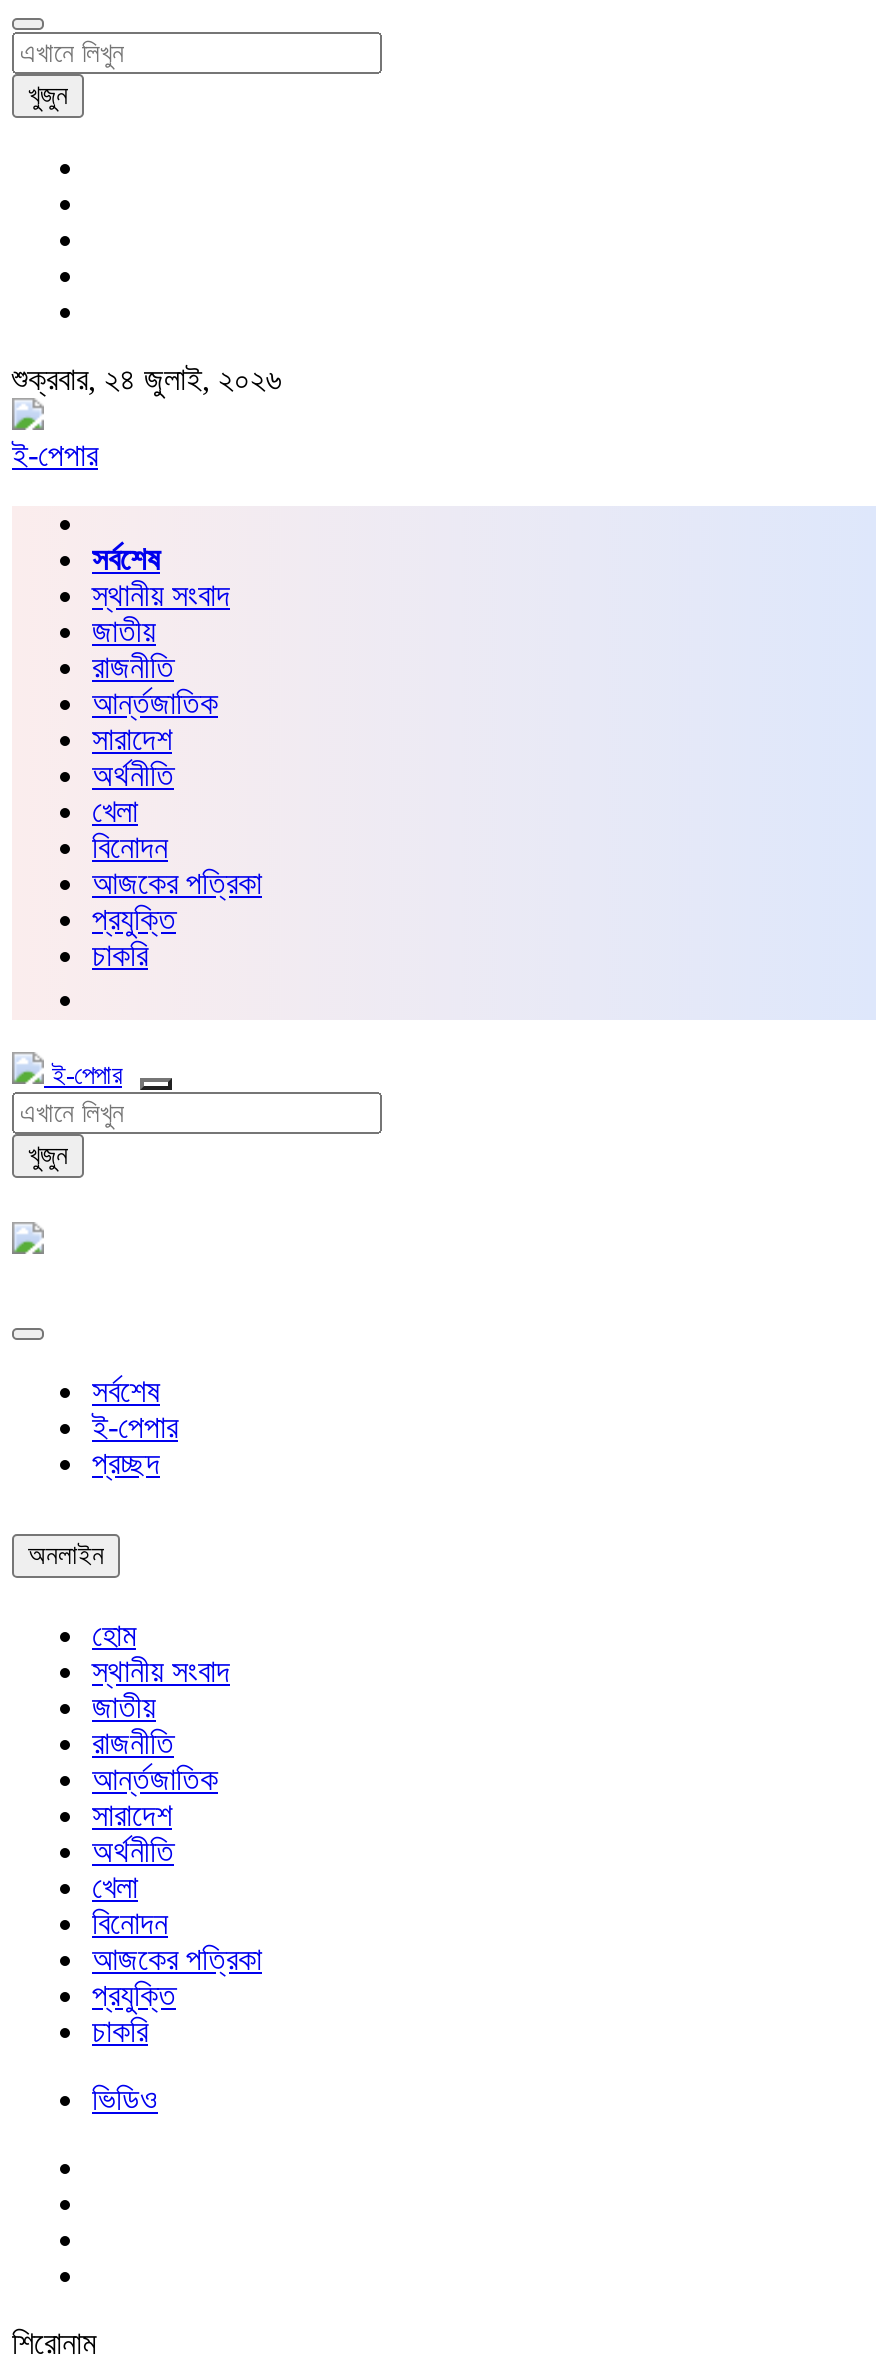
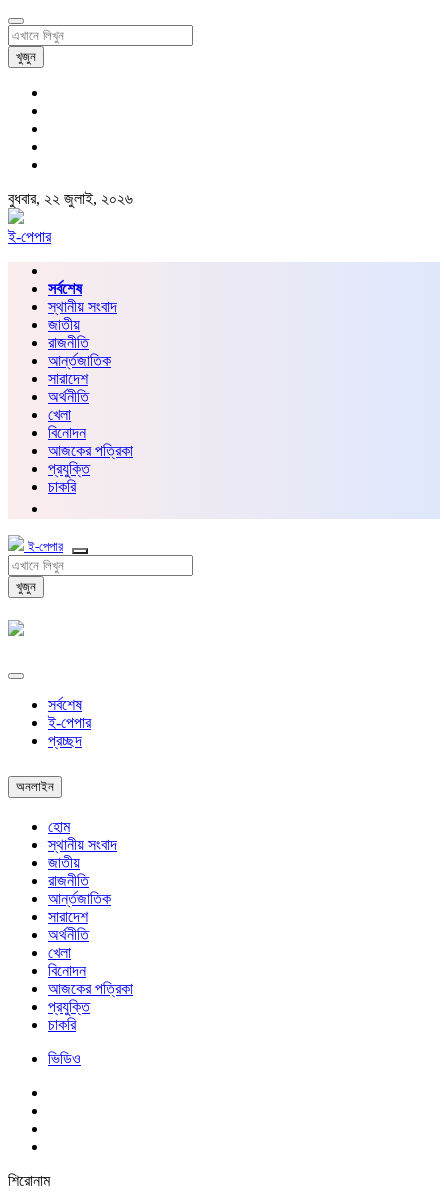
- শুক্রবার, ২৪ জুলাই, ২০২৬
+ বুধবার, ২২ জুলাই, ২০২৬
